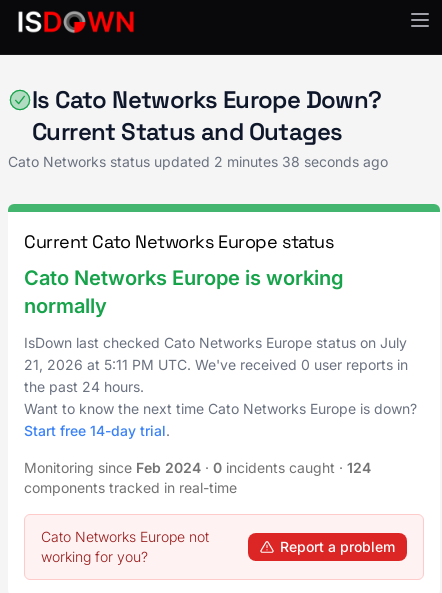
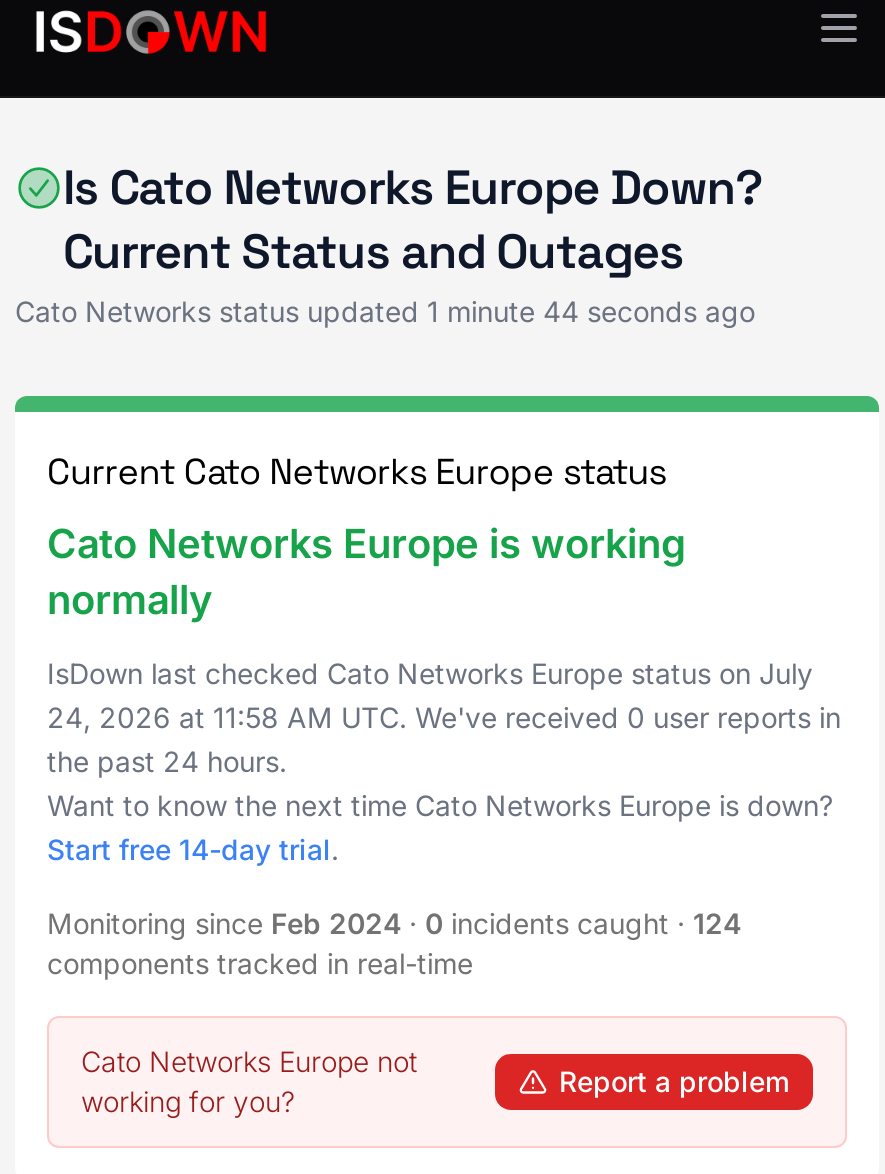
- Cato Networks status updated 2 minutes 38 seconds ago
+ Cato Networks status updated 1 minute 44 seconds ago

- 21, 2026 at 5:11 PM UTC. We've received 0 user reports in
+ 24, 2026 at 11:58 AM UTC. We've received 0 user reports in
